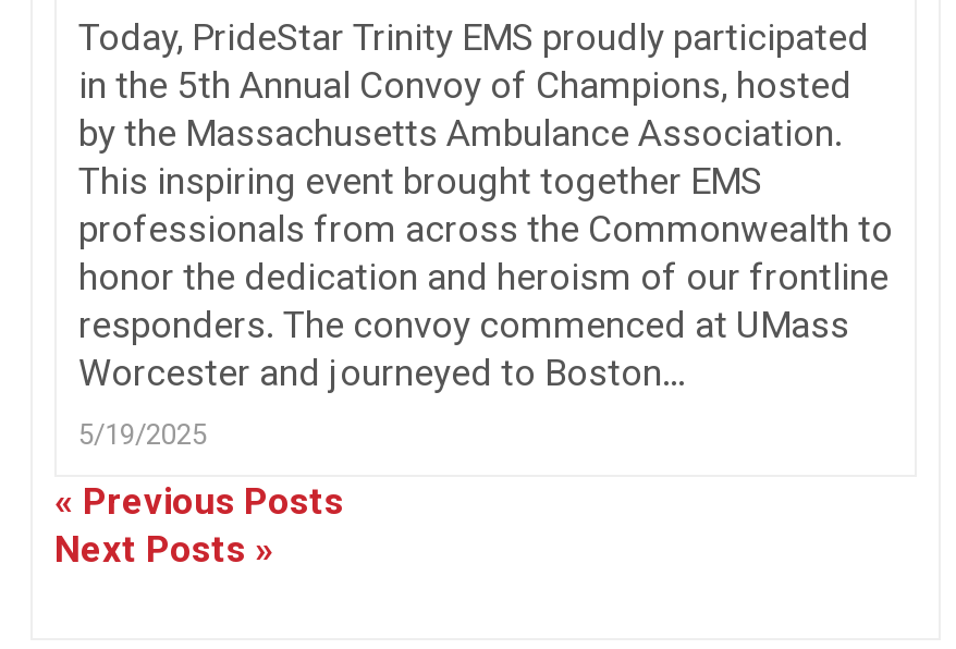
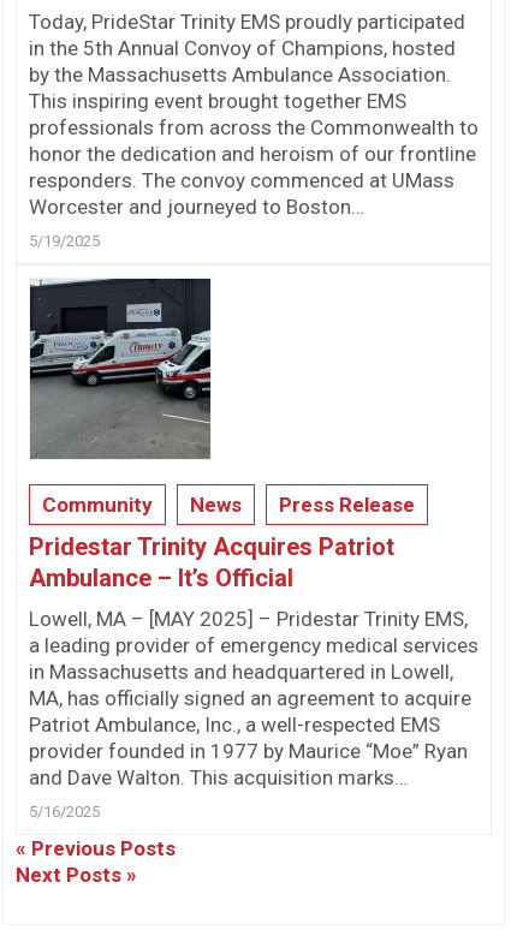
+ [image]
+ Community
+ News
+ Press Release
+ Pridestar Trinity Acquires Patriot
+ Ambulance – It’s Official
+ Lowell, MA – [MAY 2025] – Pridestar Trinity EMS,
+ a leading provider of emergency medical services
+ in Massachusetts and headquartered in Lowell,
+ MA, has officially signed an agreement to acquire
+ Patriot Ambulance, Inc., a well-respected EMS
+ provider founded in 1977 by Maurice “Moe” Ryan
+ and Dave Walton. This acquisition marks…
+ 5/16/2025
